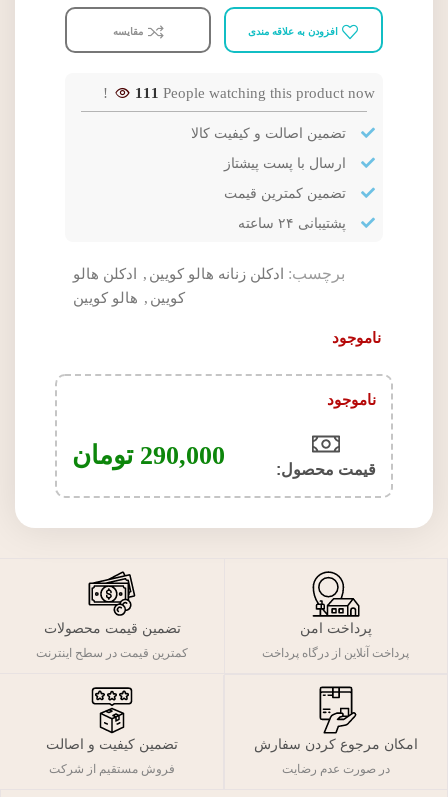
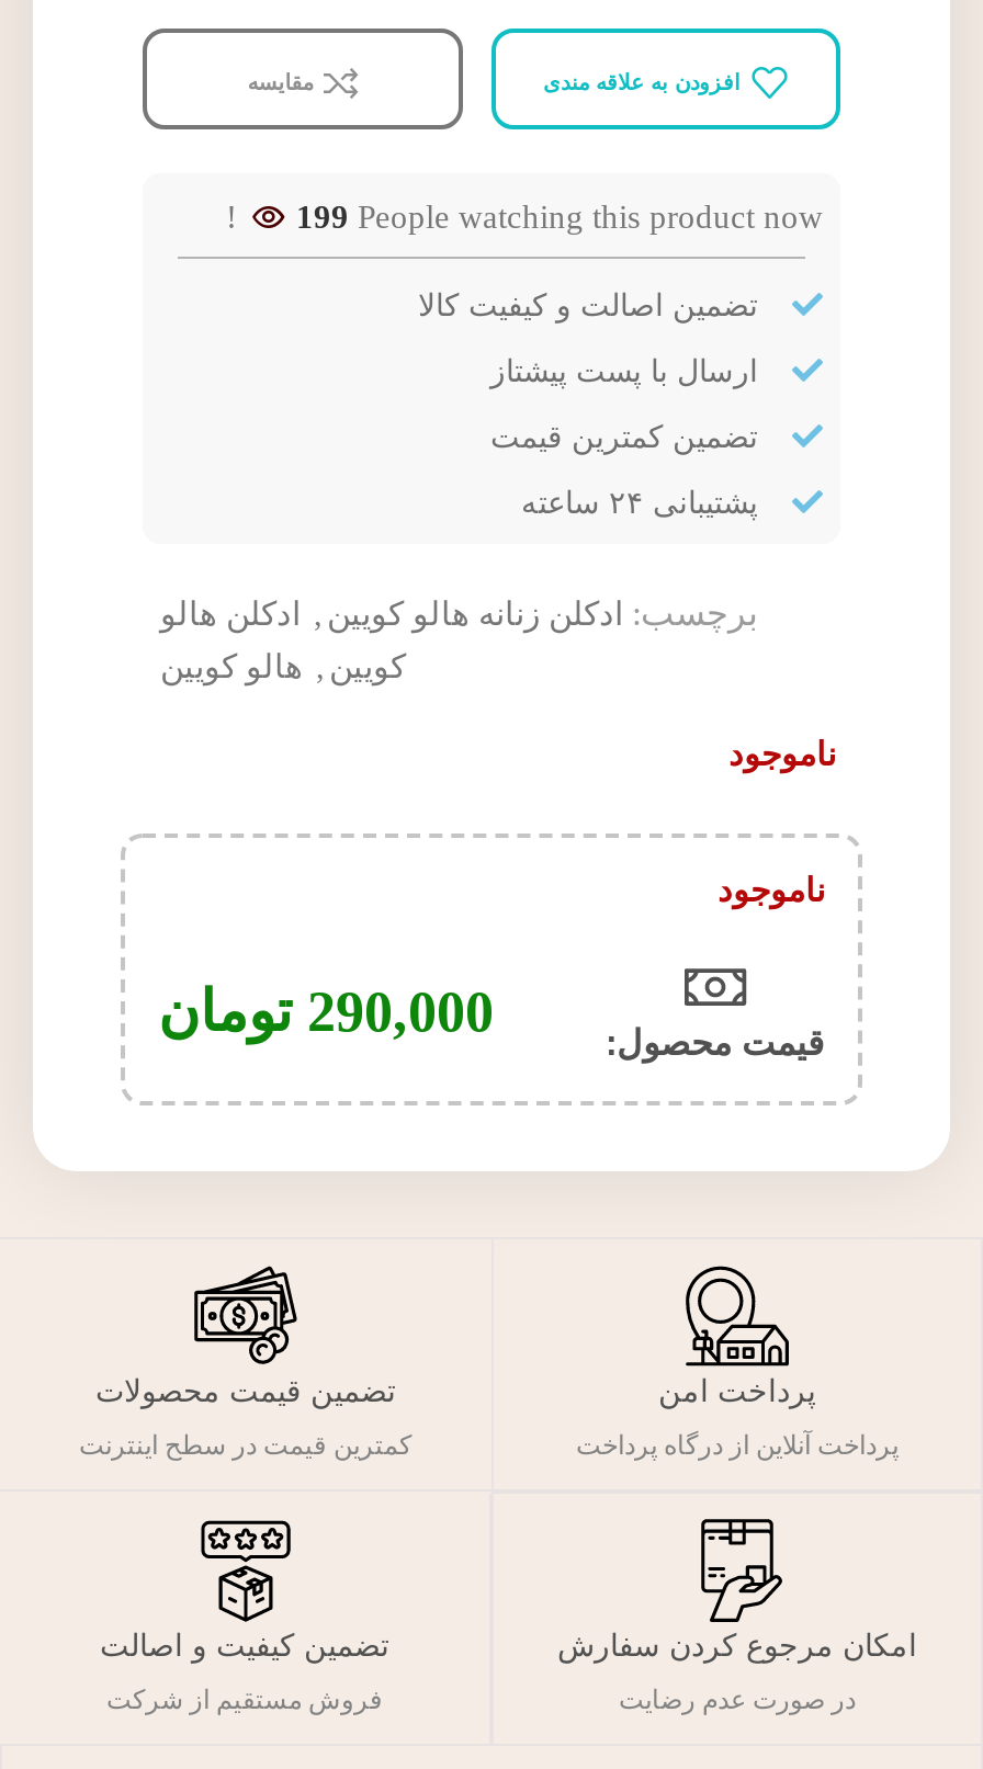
- 111 People watching this product now!
+ 199 People watching this product now!
